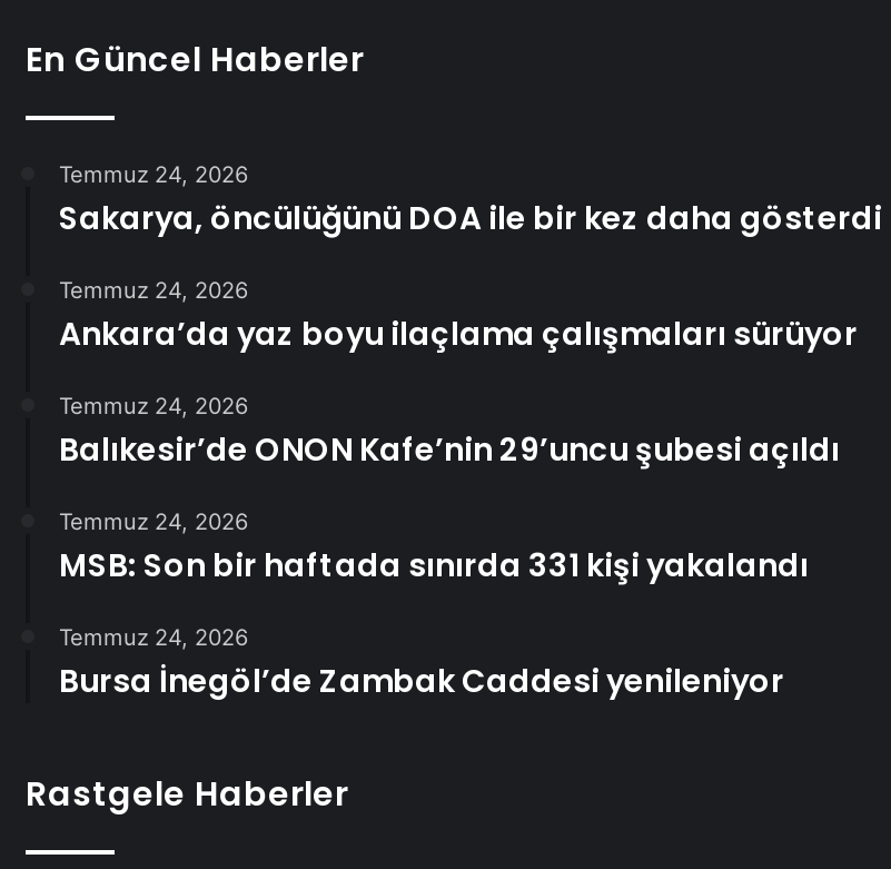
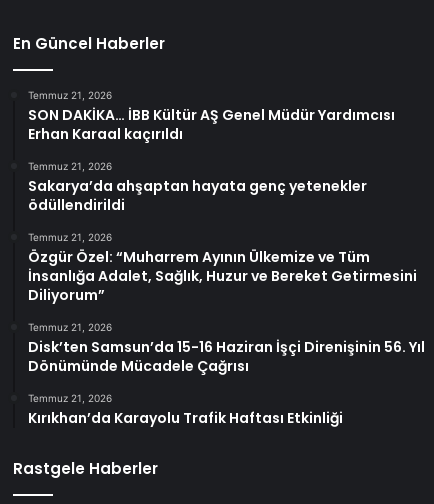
- Temmuz 24, 2026
- Sakarya, öncülüğünü DOA ile bir kez daha gösterdi
+ Temmuz 21, 2026
+ SON DAKİKA… İBB Kültür AŞ Genel Müdür Yardımcısı
+ Erhan Karaal kaçırıldı

- Temmuz 24, 2026
- Ankara’da yaz boyu ilaçlama çalışmaları sürüyor
+ Temmuz 21, 2026
+ Sakarya’da ahşaptan hayata genç yetenekler
+ ödüllendirildi

- Temmuz 24, 2026
- Balıkesir’de ONON Kafe’nin 29’uncu şubesi açıldı
+ Temmuz 21, 2026
+ Özgür Özel: “Muharrem Ayının Ülkemize ve Tüm
+ İnsanlığa Adalet, Sağlık, Huzur ve Bereket Getirmesini
+ Diliyorum”

- Temmuz 24, 2026
- MSB: Son bir haftada sınırda 331 kişi yakalandı
+ Temmuz 21, 2026
+ Disk’ten Samsun’da 15-16 Haziran İşçi Direnişinin 56. Yıl
+ Dönümünde Mücadele Çağrısı

- Temmuz 24, 2026
- Bursa İnegöl’de Zambak Caddesi yenileniyor
+ Temmuz 21, 2026
+ Kırıkhan’da Karayolu Trafik Haftası Etkinliği
